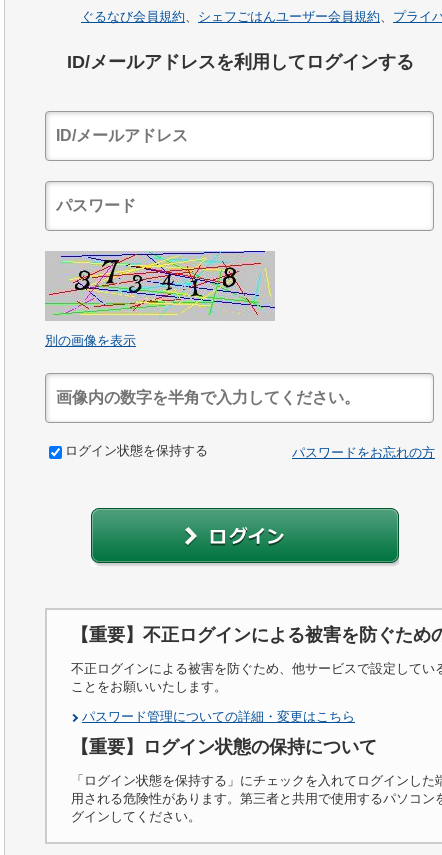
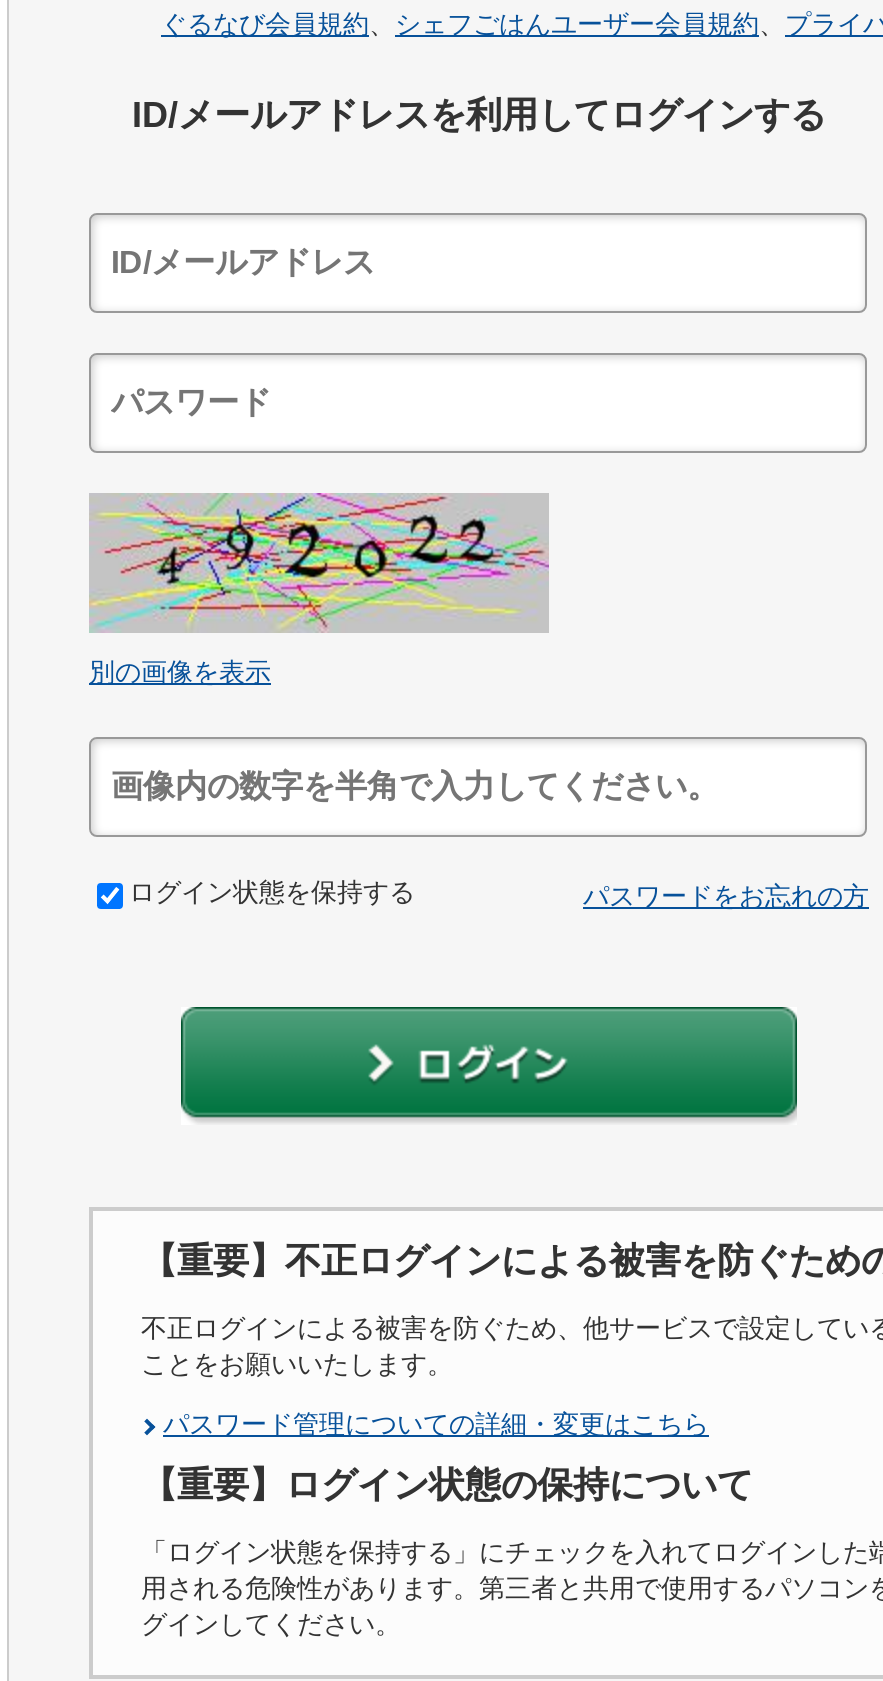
- [image]
+ [image]
